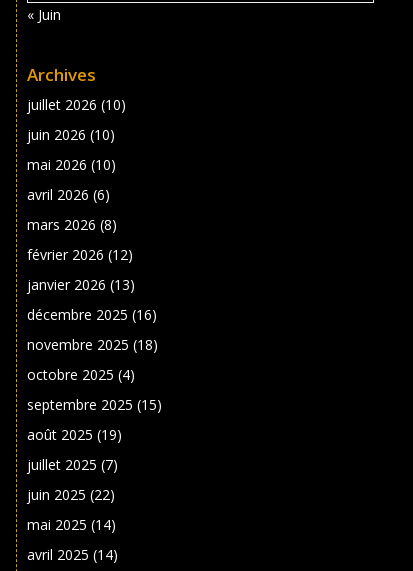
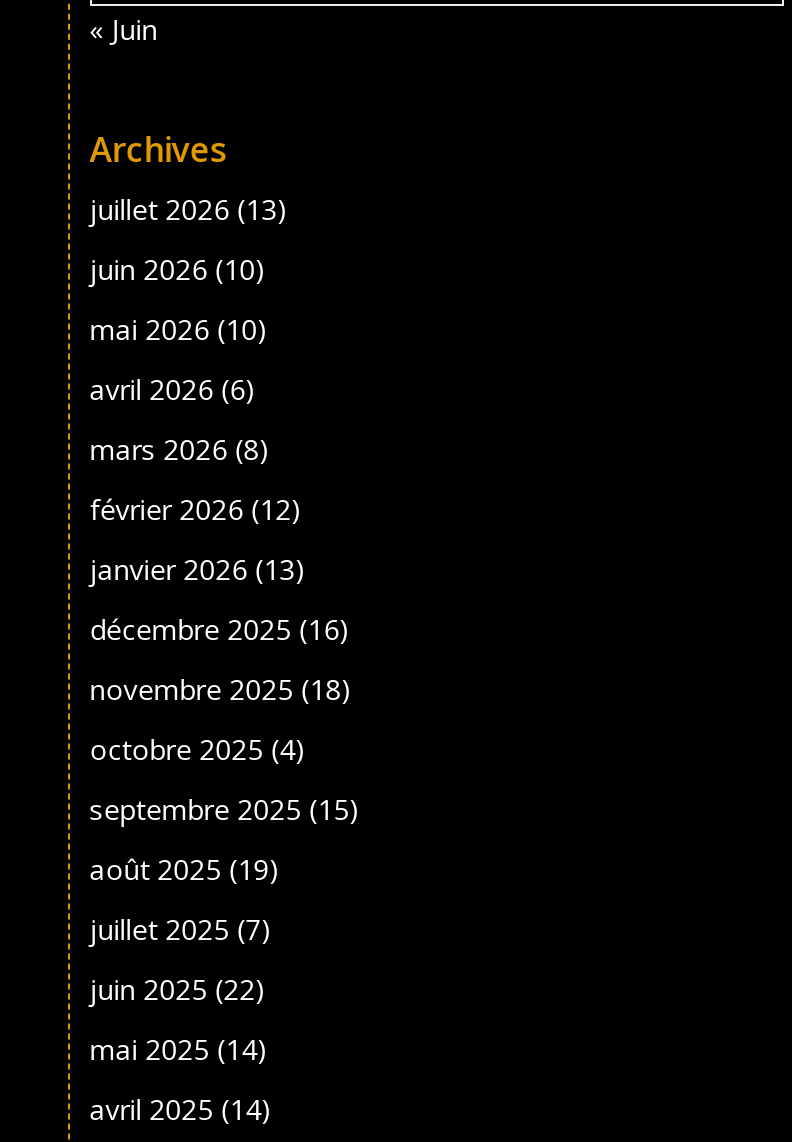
- juillet 2026 (10)
+ juillet 2026 (13)
